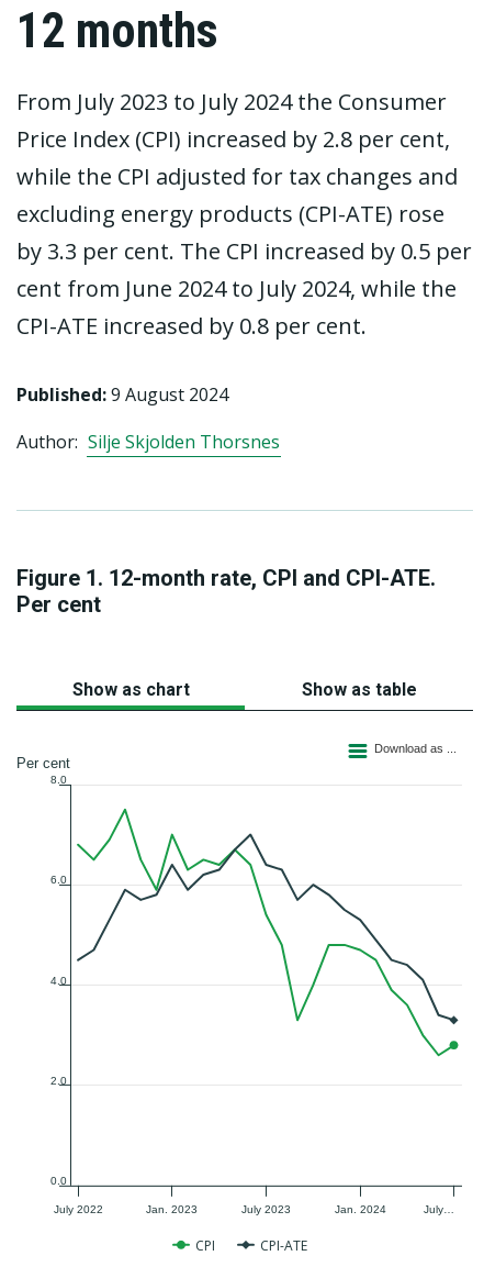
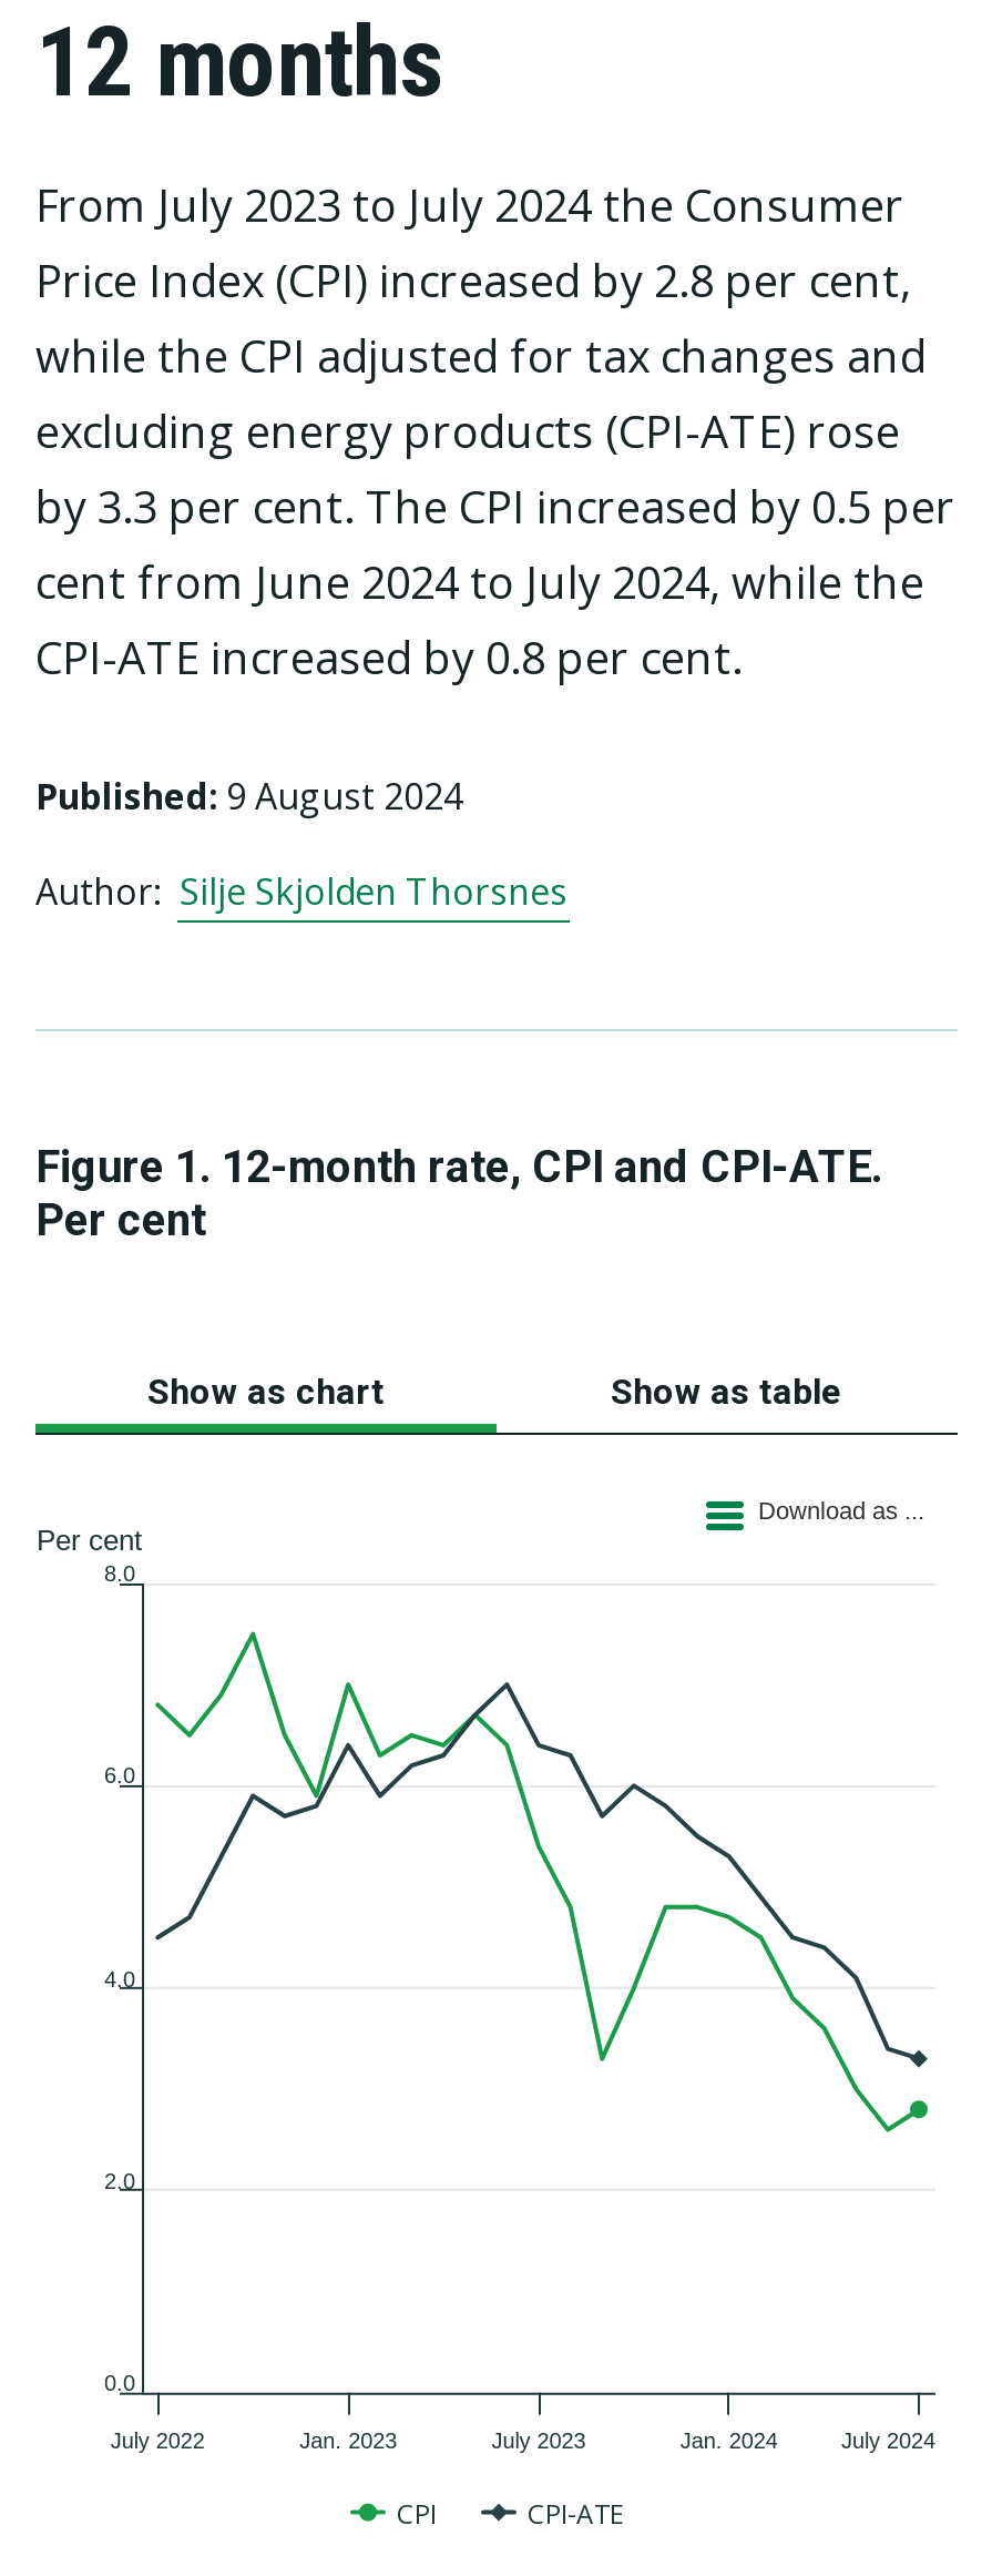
- July…
+ July 2024
